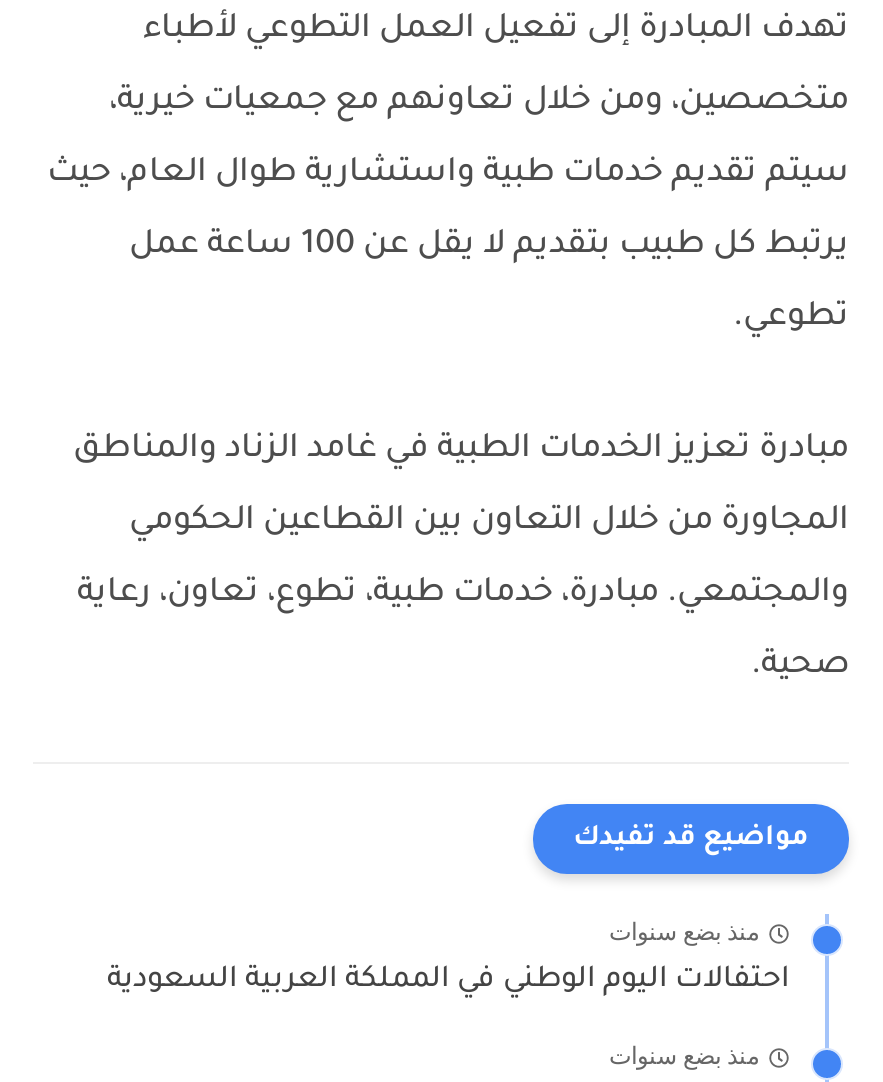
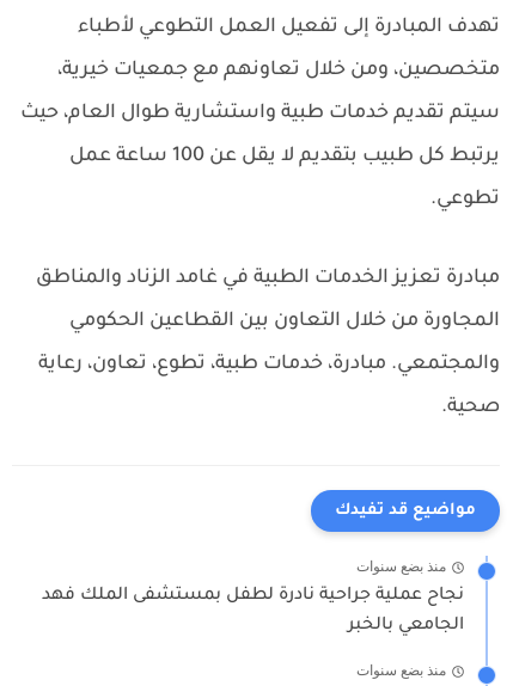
- احتفالات اليوم الوطني في المملكة العربية السعودية
+ نجاح عملية جراحية نادرة لطفل بمستشفى الملك فهد
+ الجامعي بالخبر
